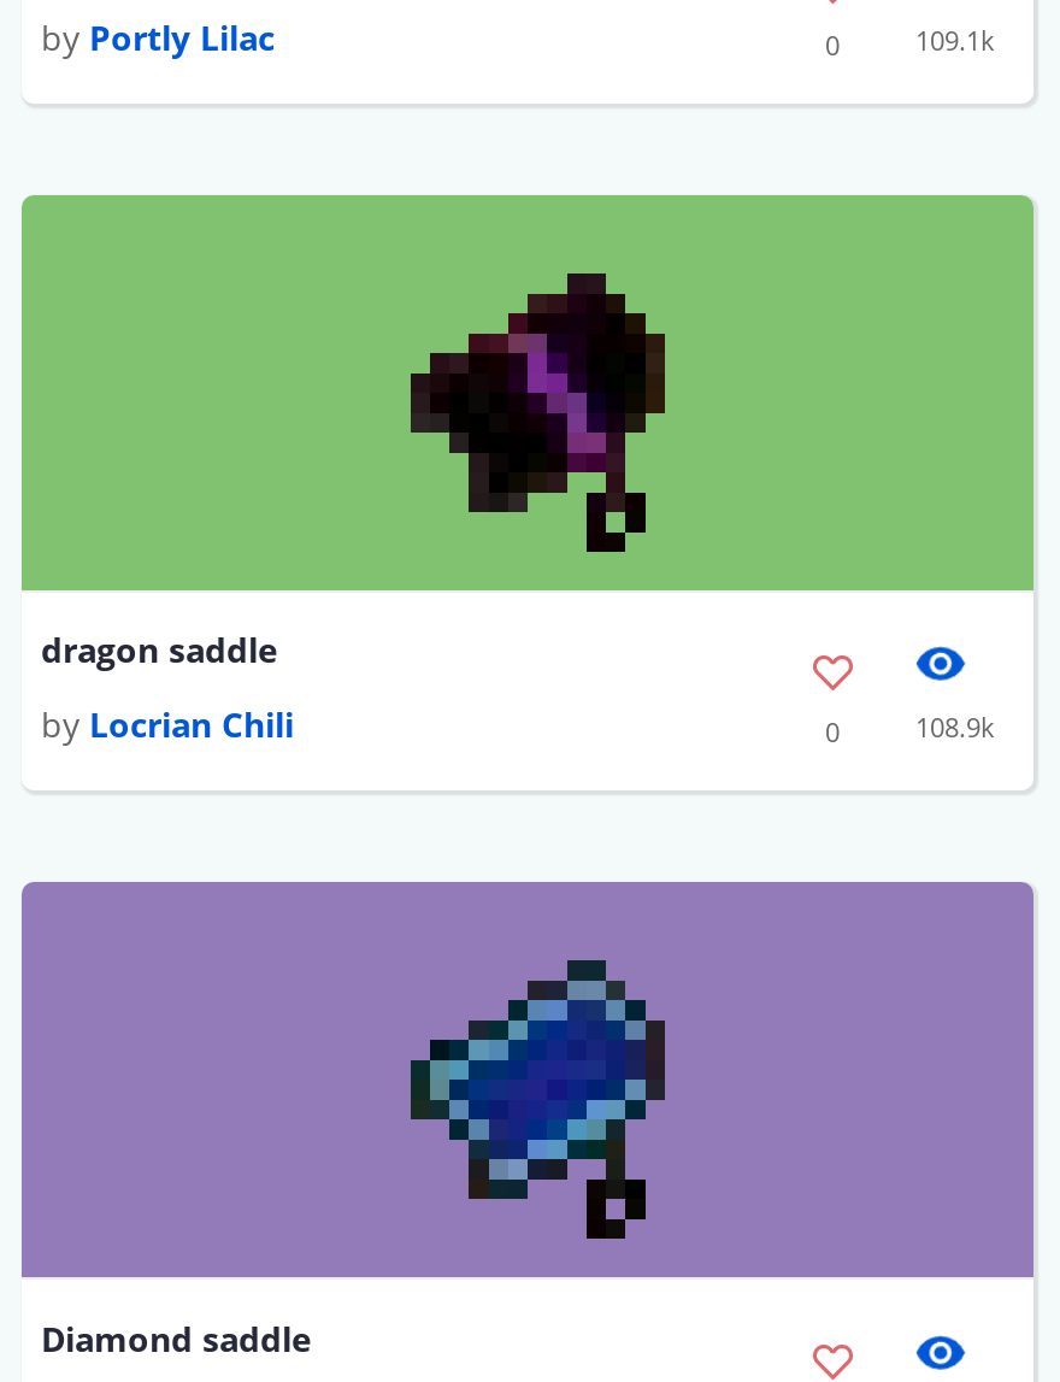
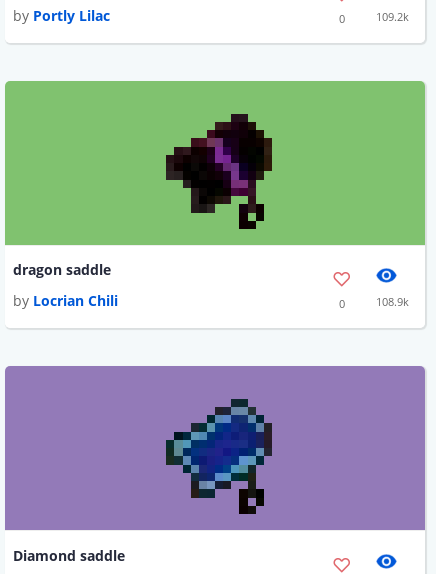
- 109.1k
+ 109.2k
